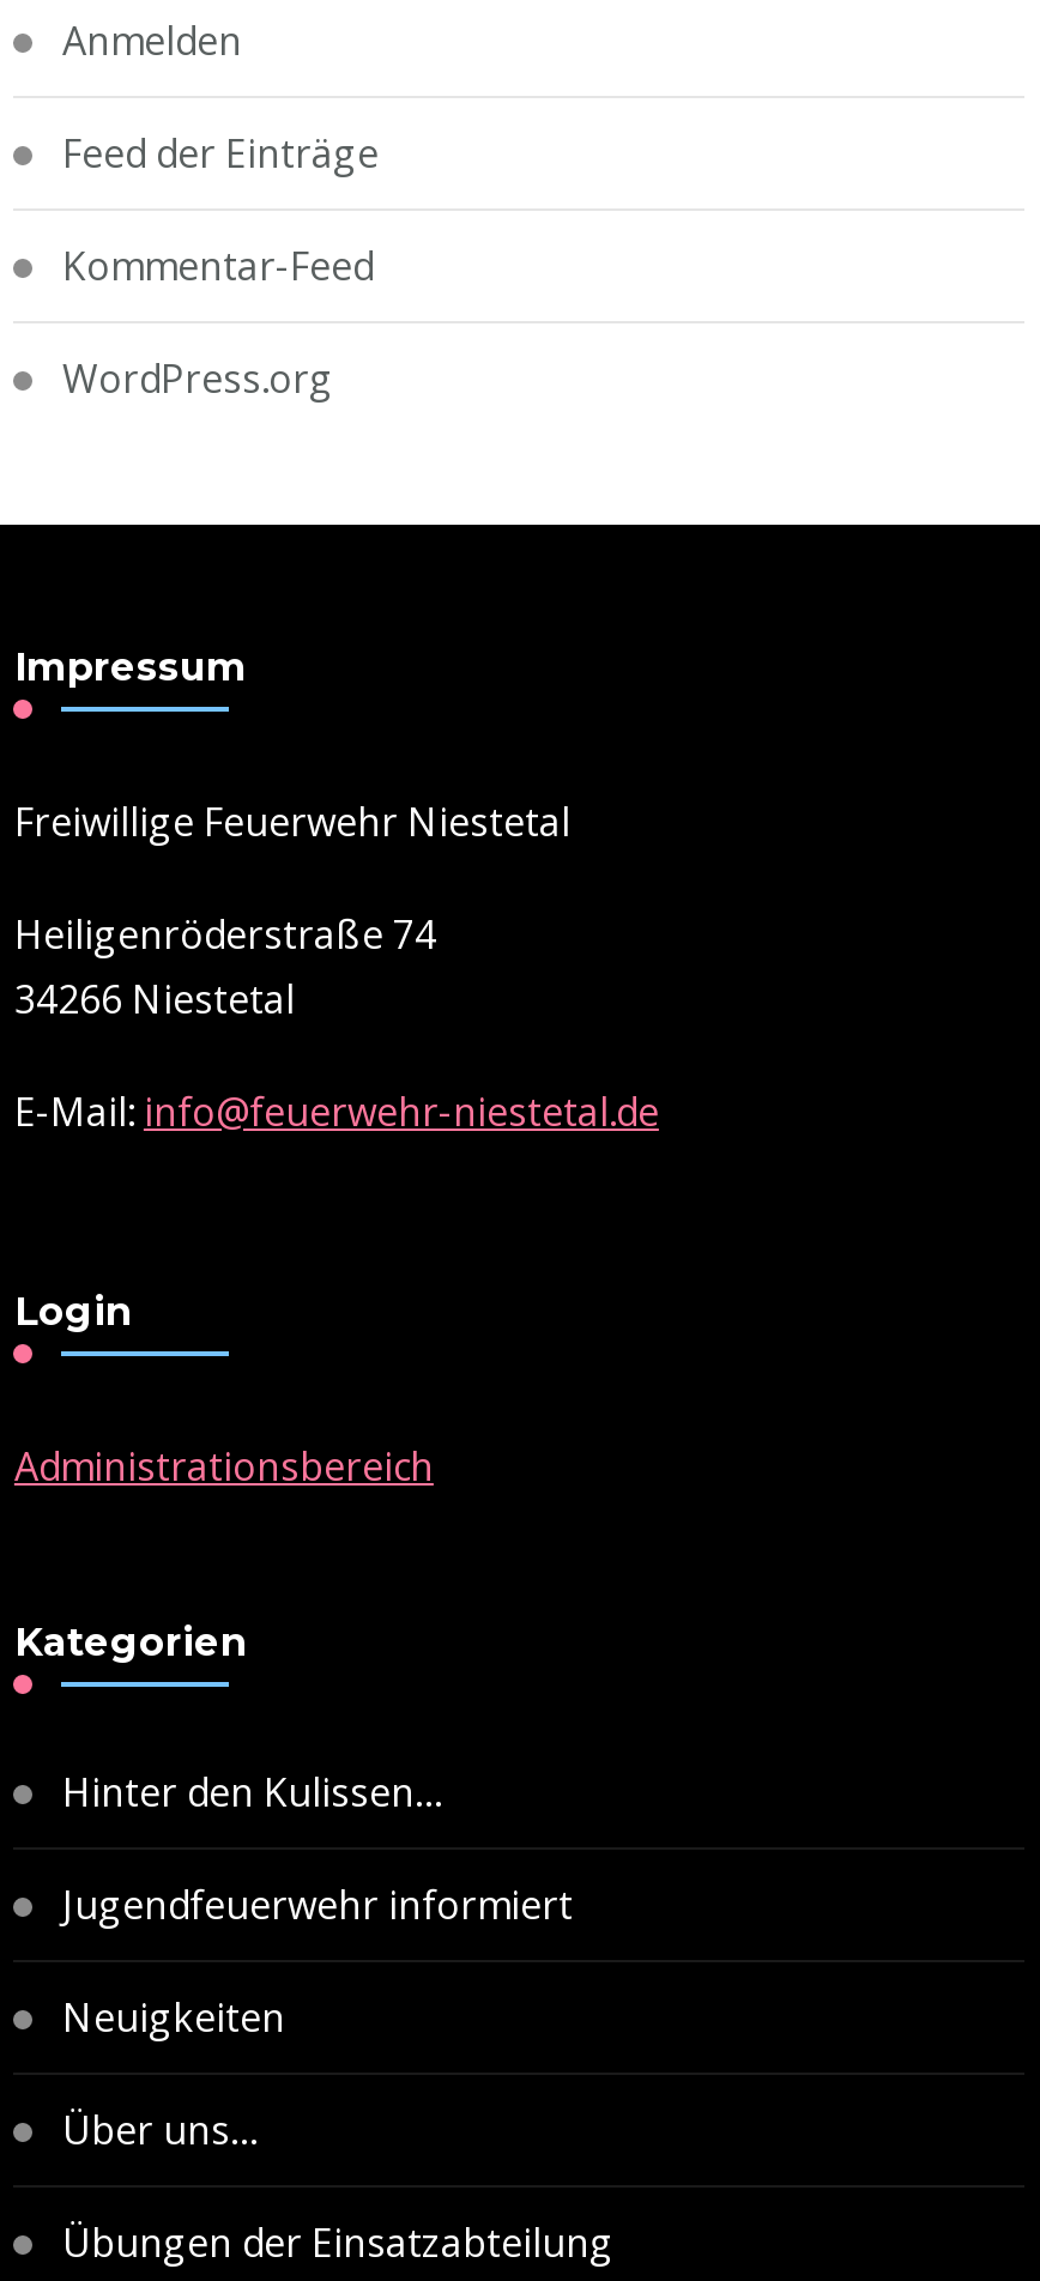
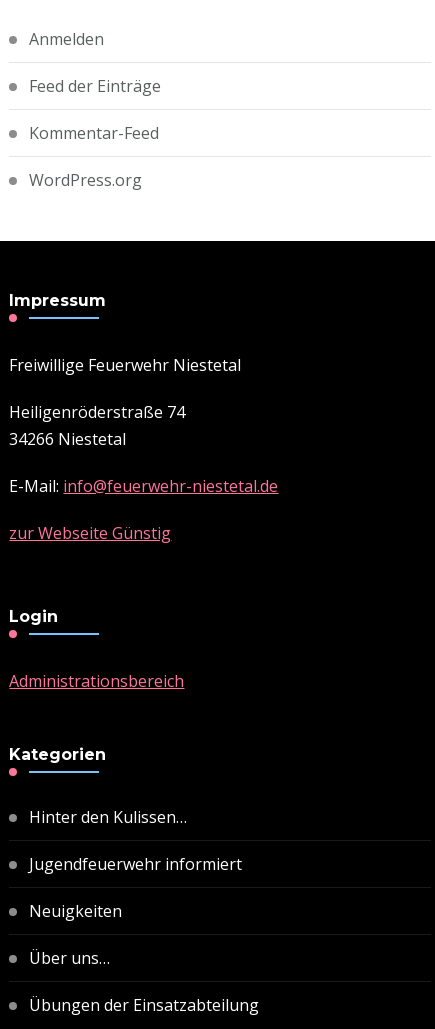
+ zur Webseite Günstig
